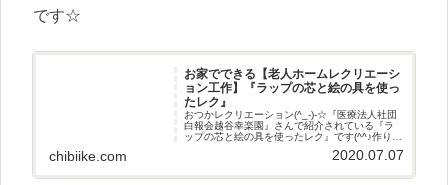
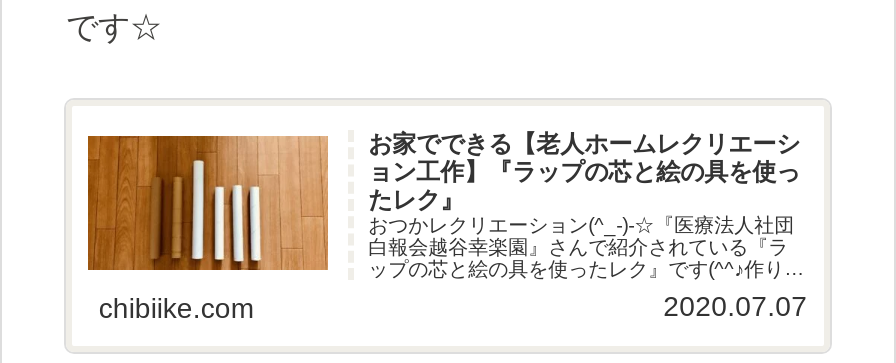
+ [image]
